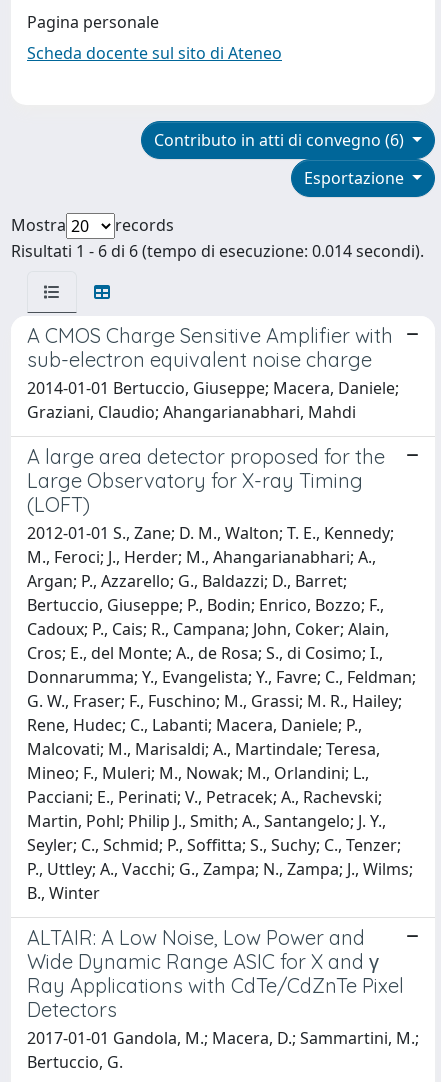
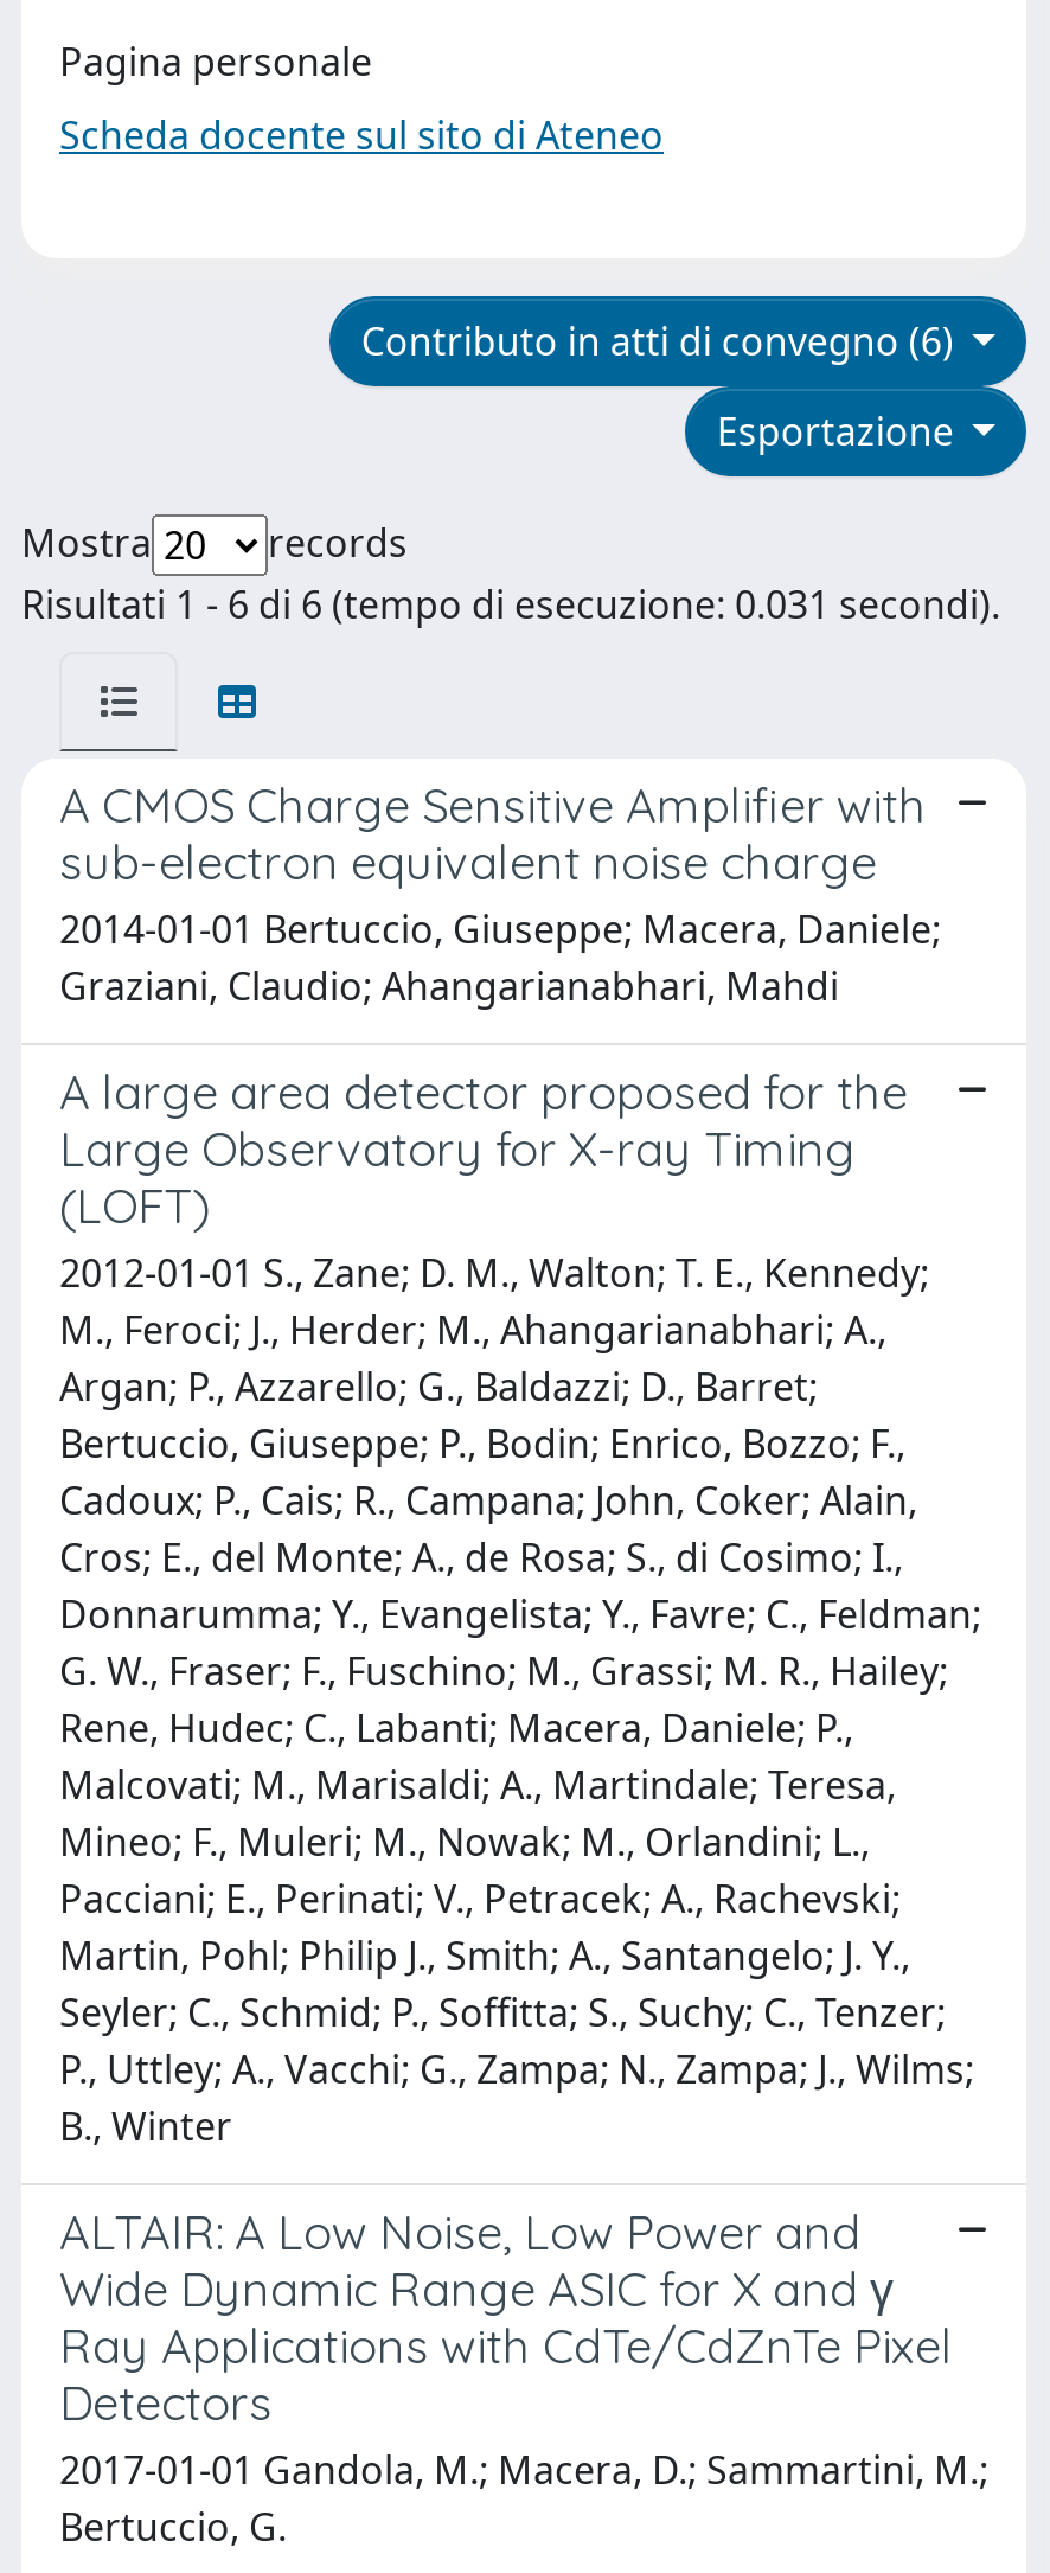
- Risultati 1 - 6 di 6 (tempo di esecuzione: 0.014 secondi).
+ Risultati 1 - 6 di 6 (tempo di esecuzione: 0.031 secondi).
